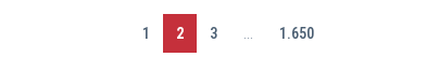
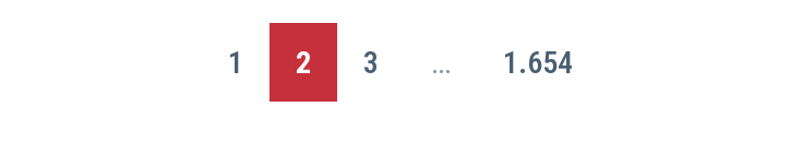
- 1.650
+ 1.654
